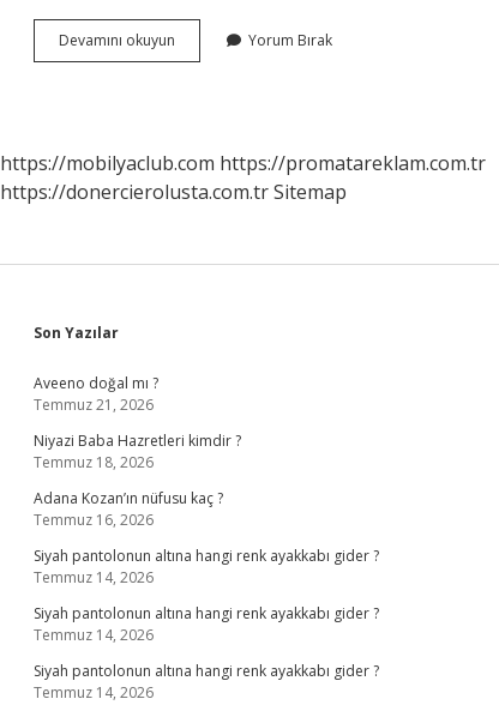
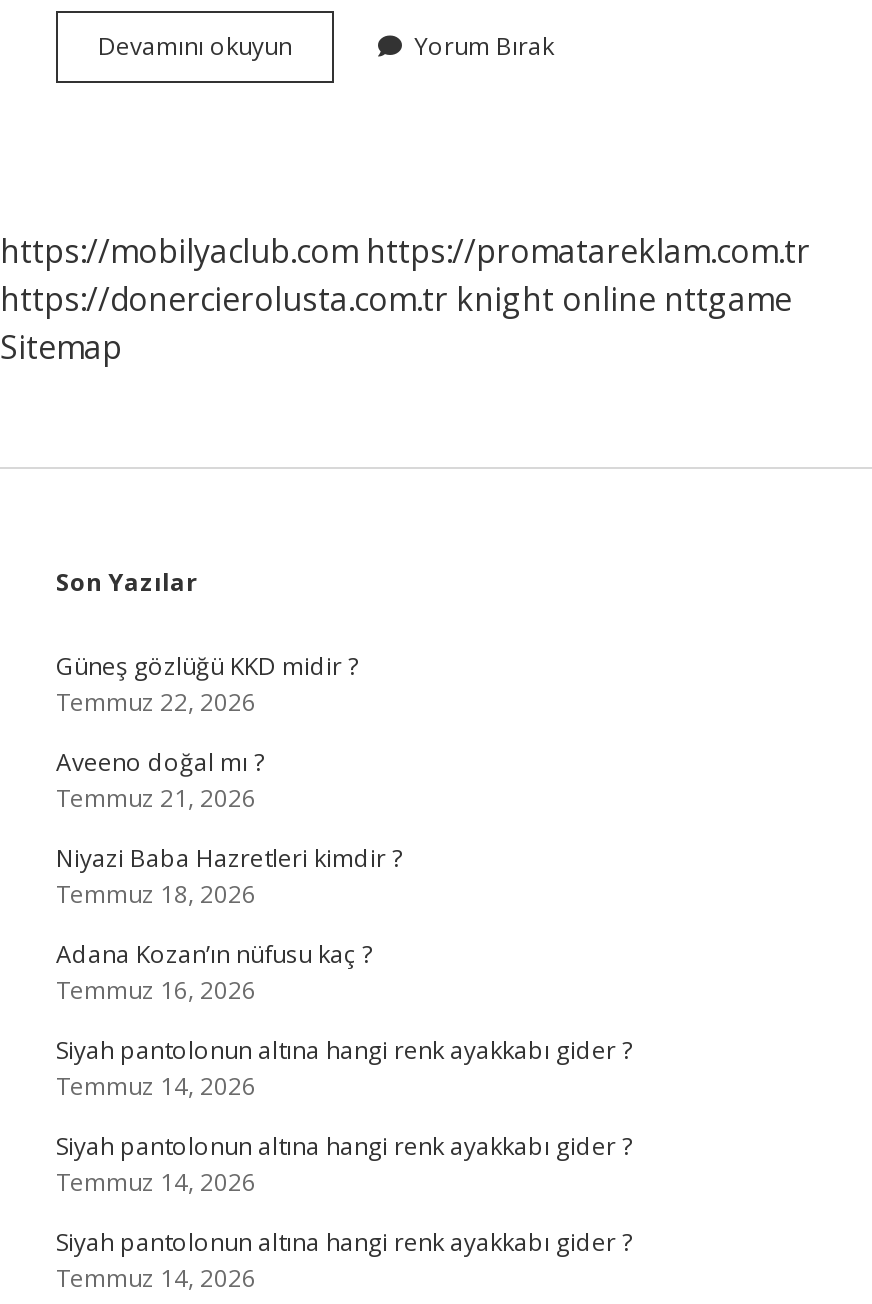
- https://donercierolusta.com.tr Sitemap
+ https://donercierolusta.com.tr knight online nttgame
+ Sitemap

+ Güneş gözlüğü KKD midir ?
+ Temmuz 22, 2026
